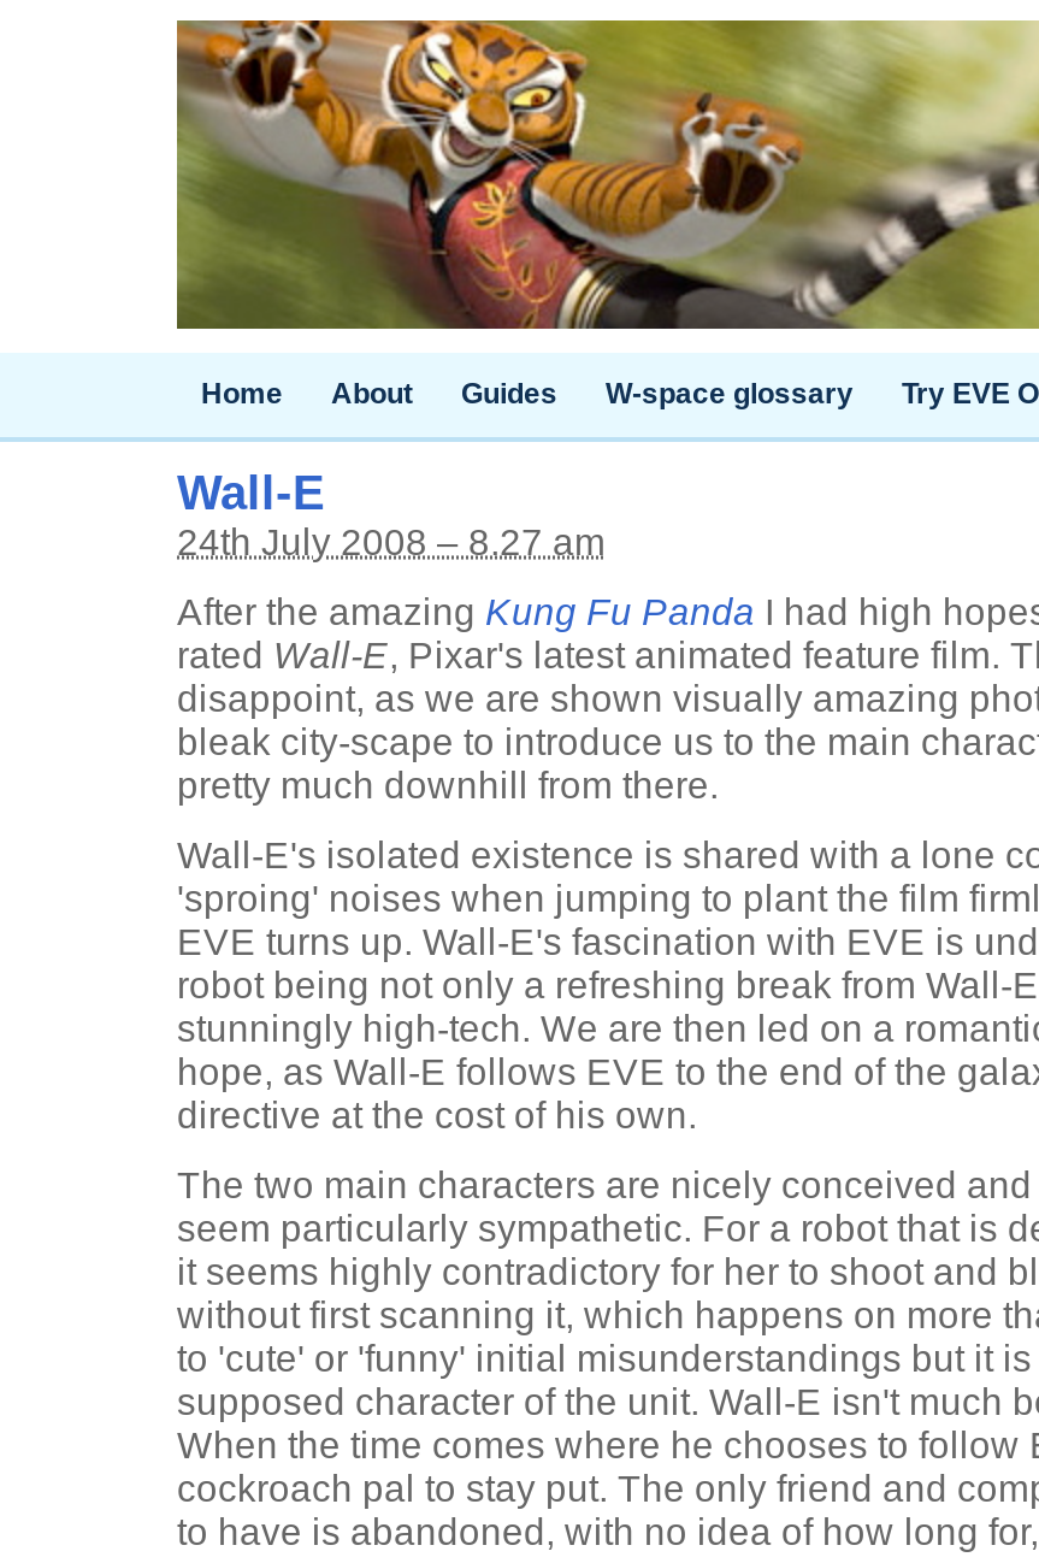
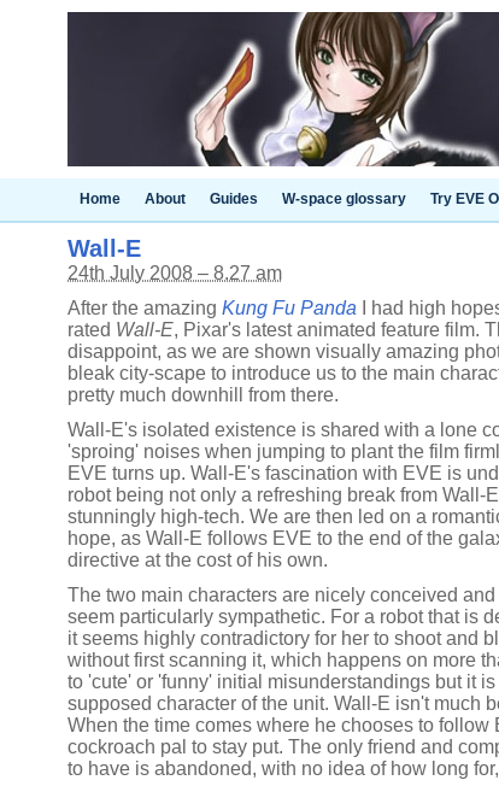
- [image]
+ [image]
